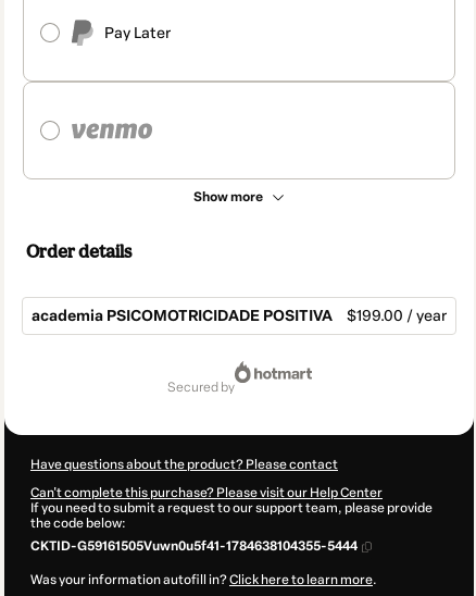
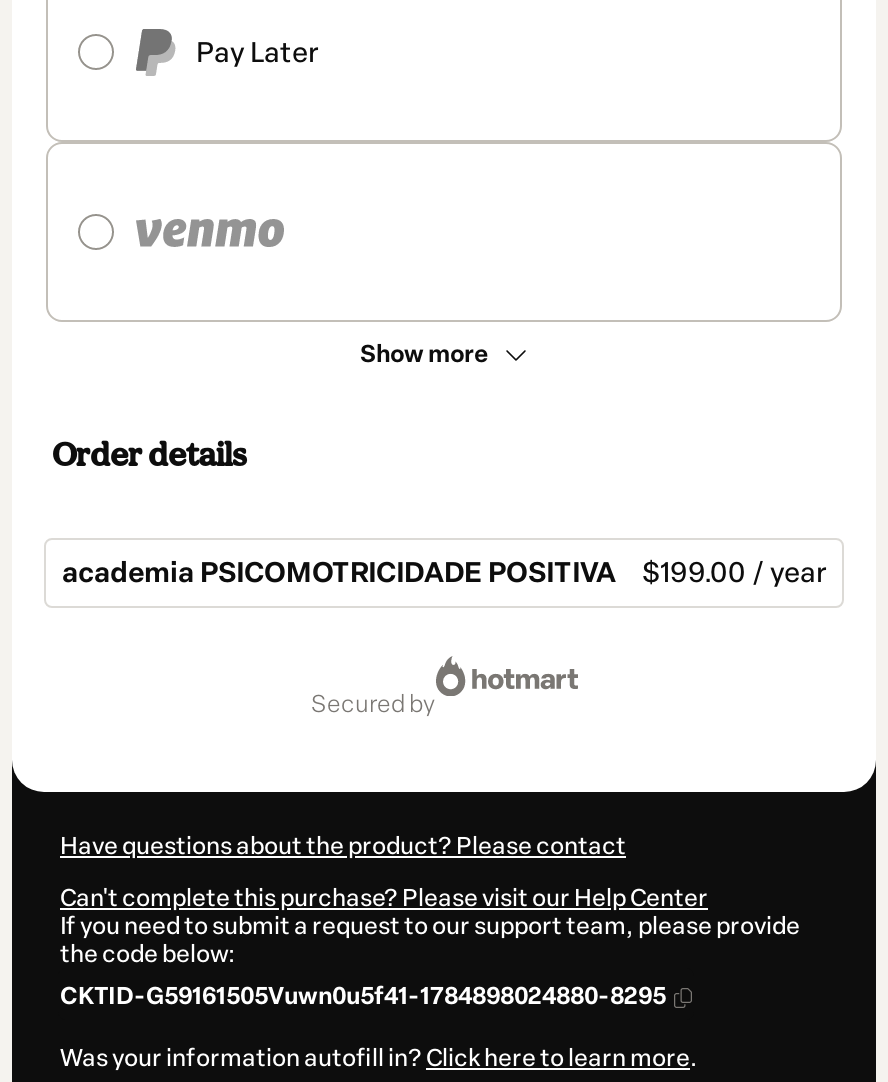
- CKTID-G59161505Vuwn0u5f41-1784638104355-5444
+ CKTID-G59161505Vuwn0u5f41-1784898024880-8295
